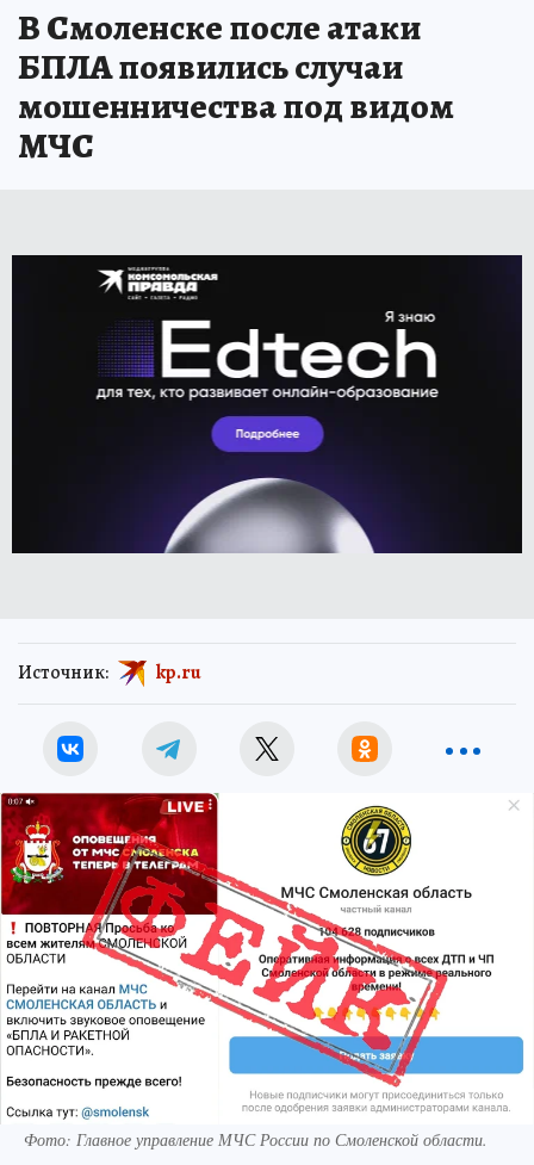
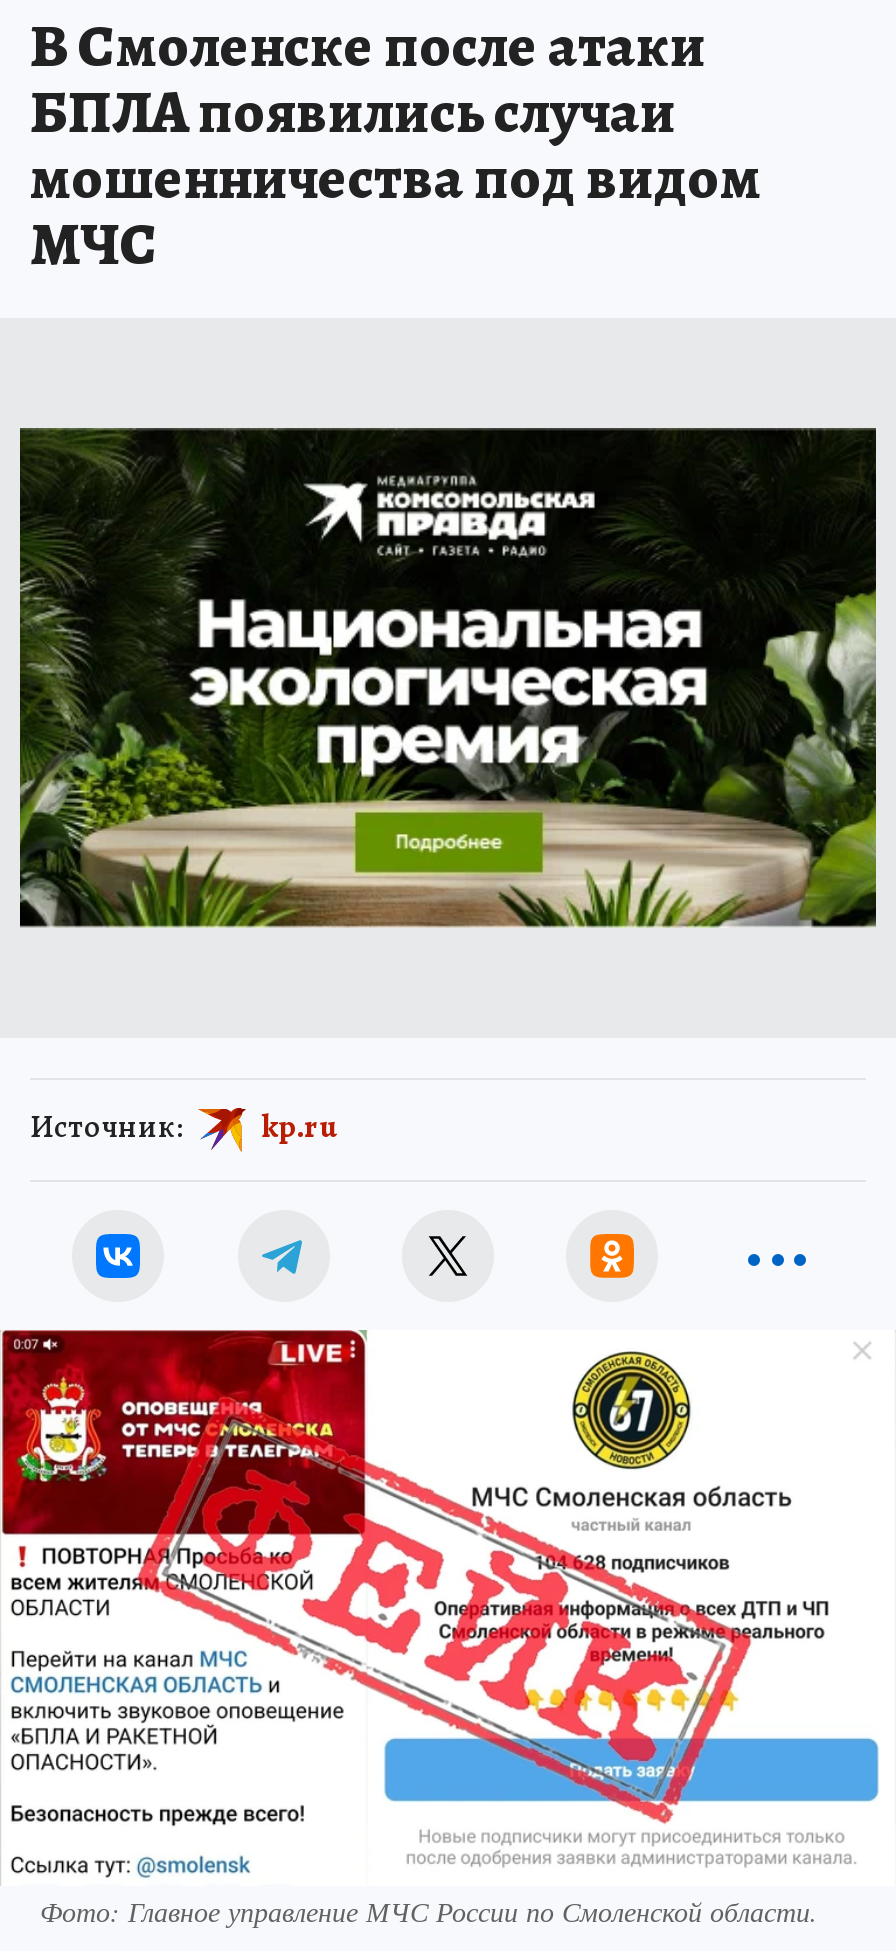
- [image]
+ [image]
